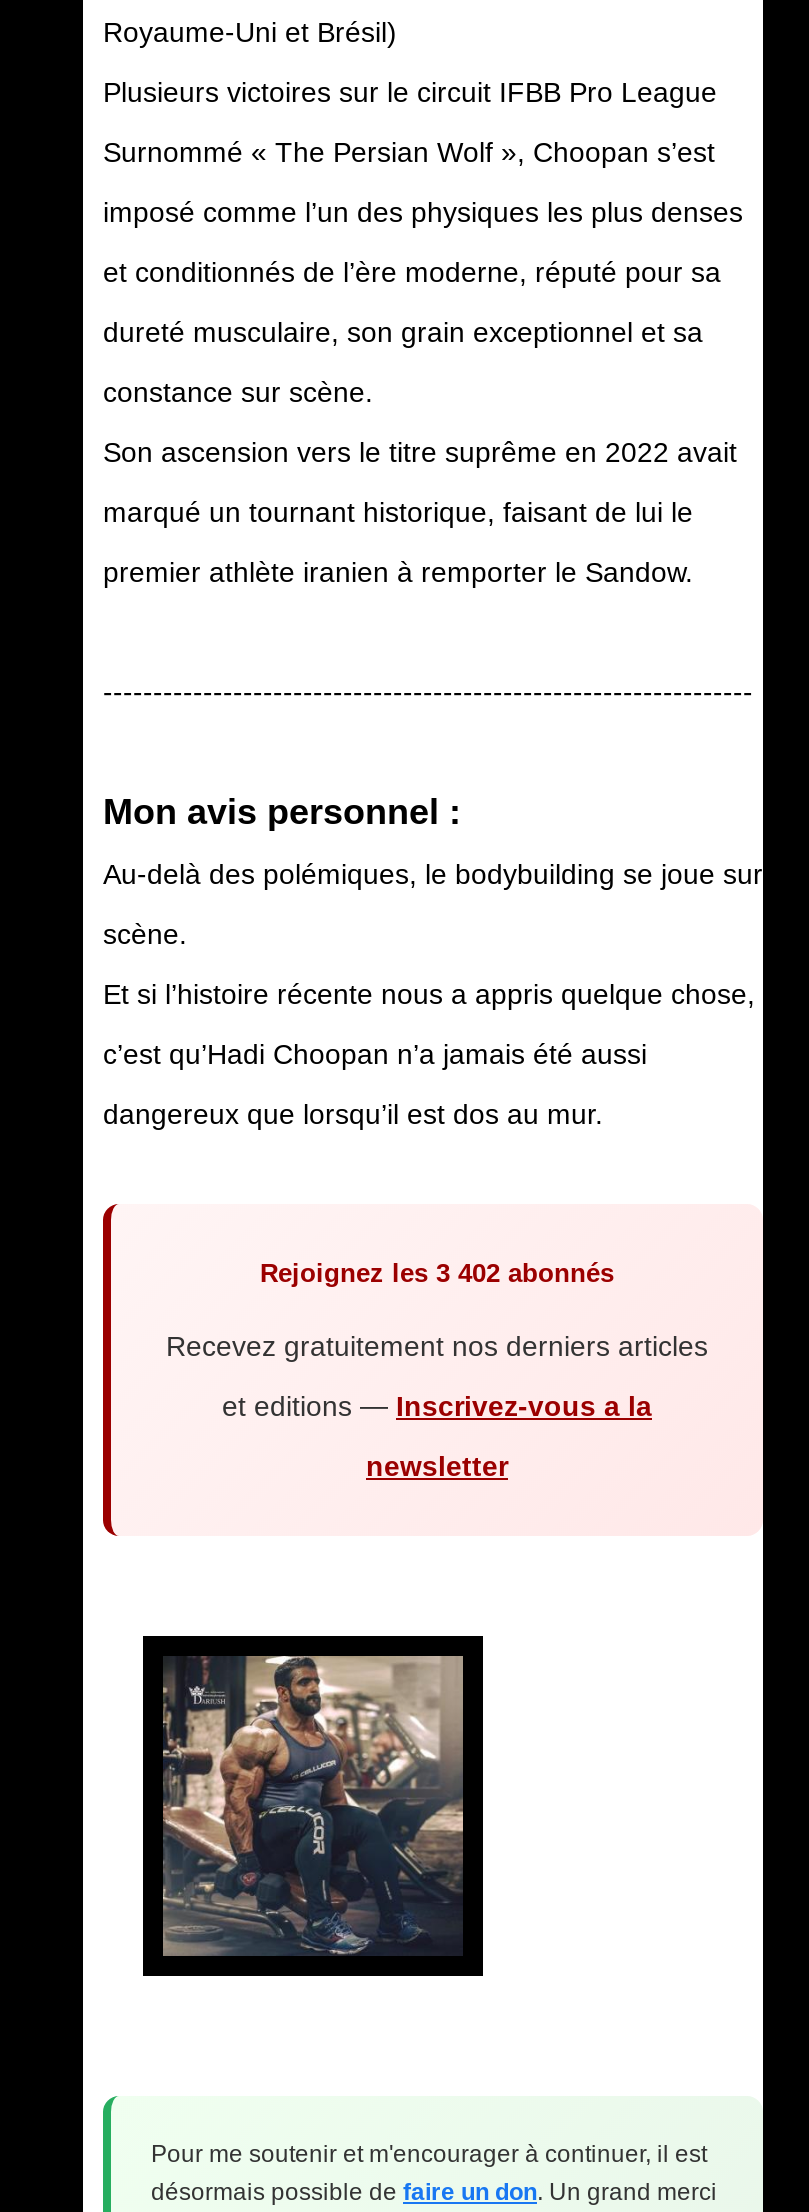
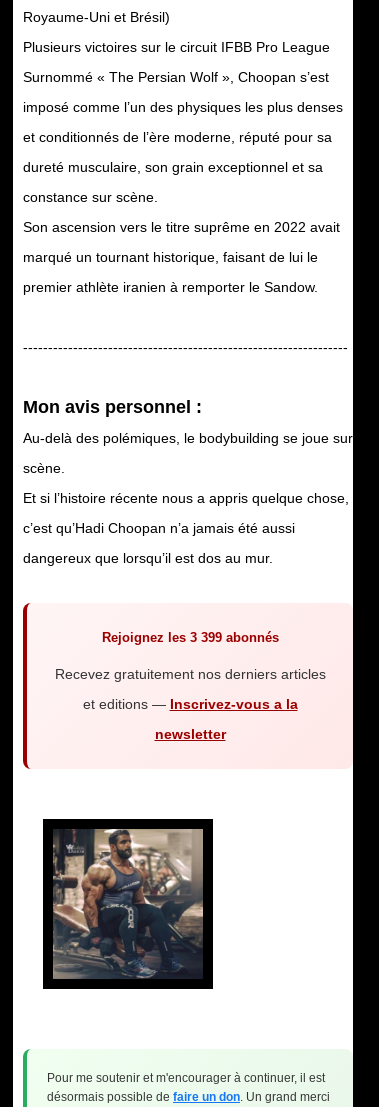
- Rejoignez les 3 402 abonnés
+ Rejoignez les 3 399 abonnés
